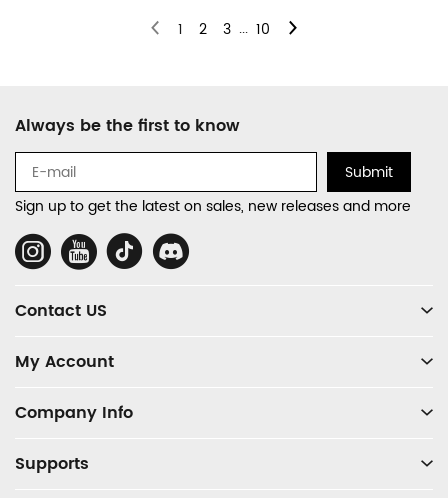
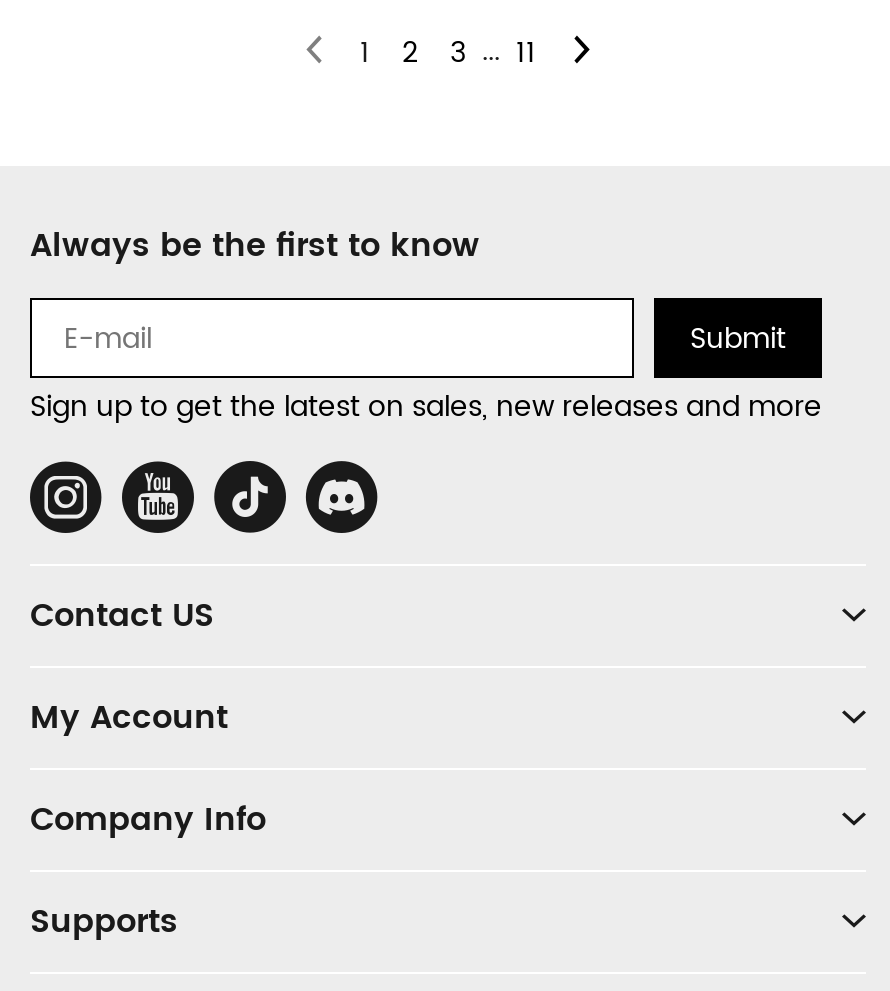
- 1 2 3 ... 10
+ 1 2 3 ... 11
